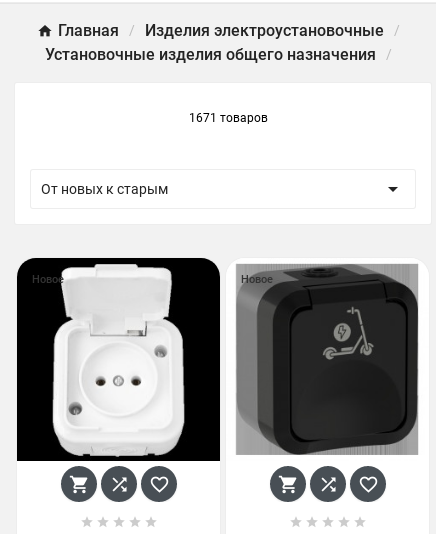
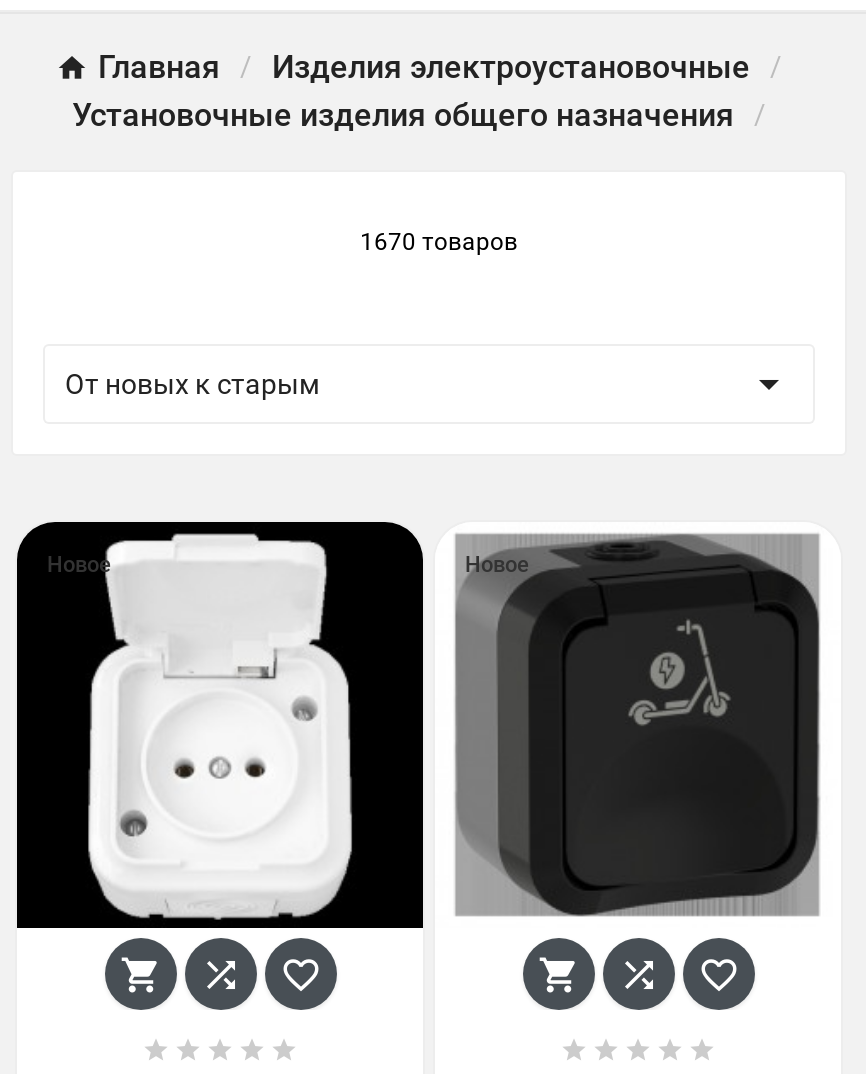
- 1671 товаров
+ 1670 товаров
